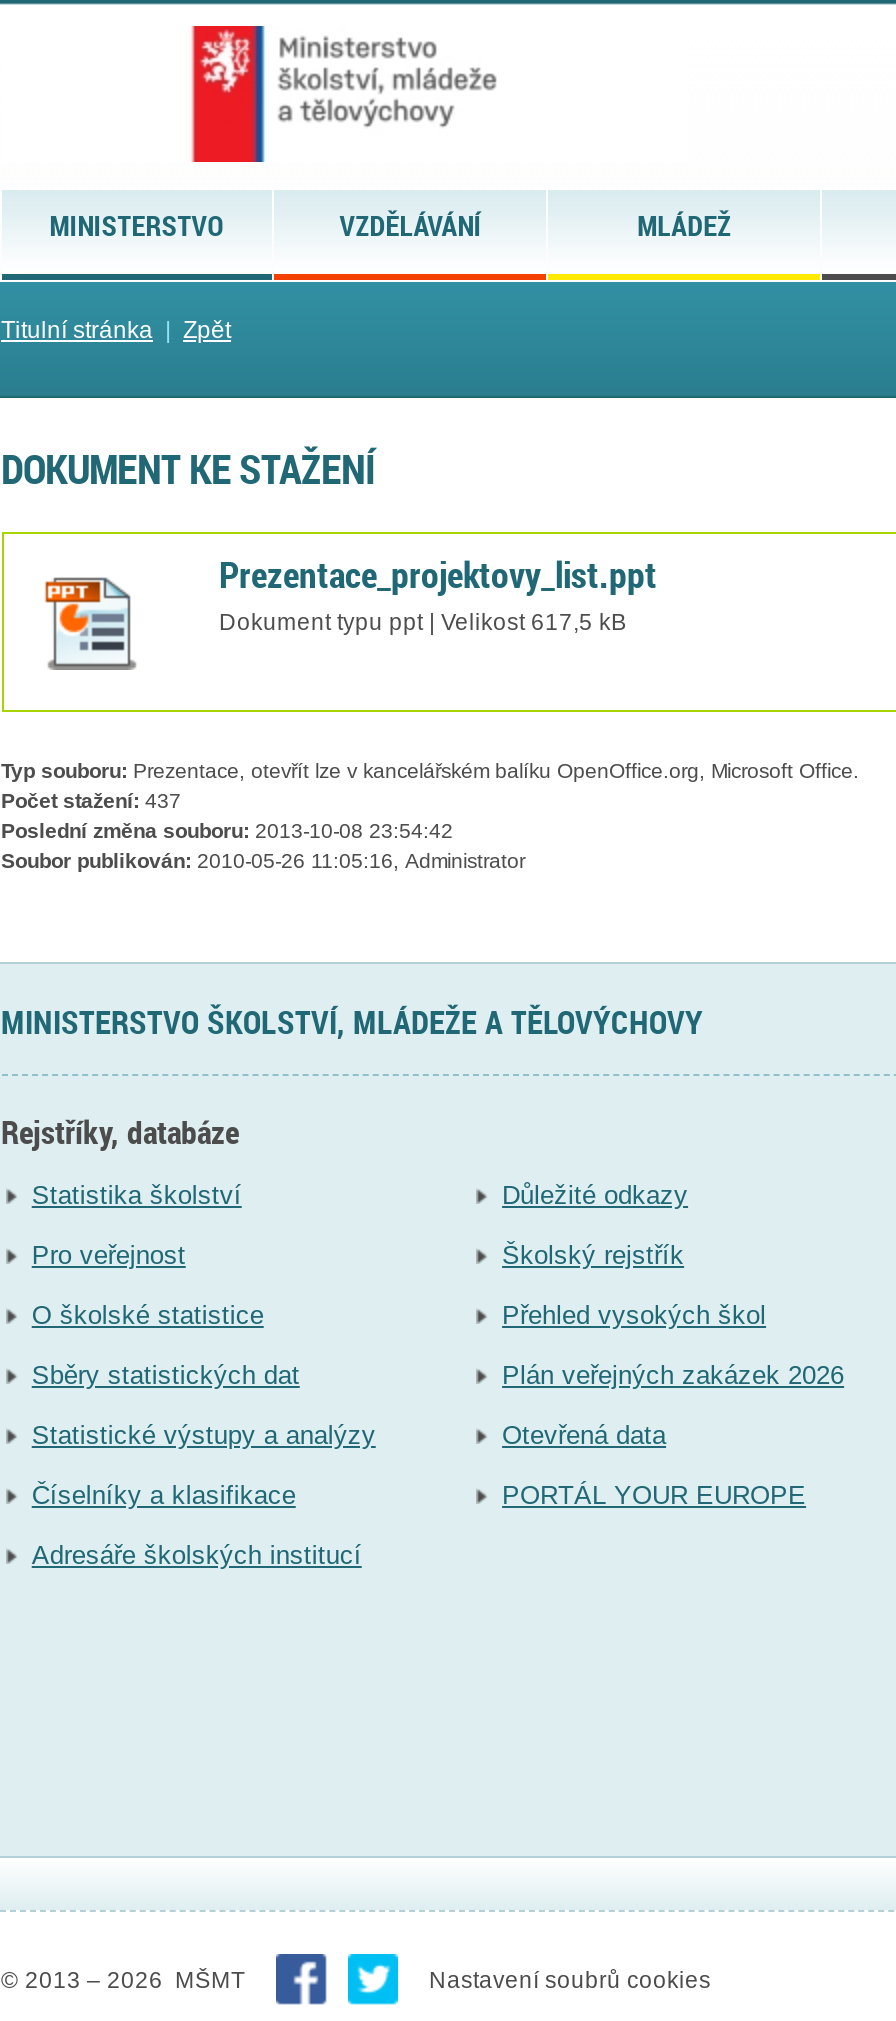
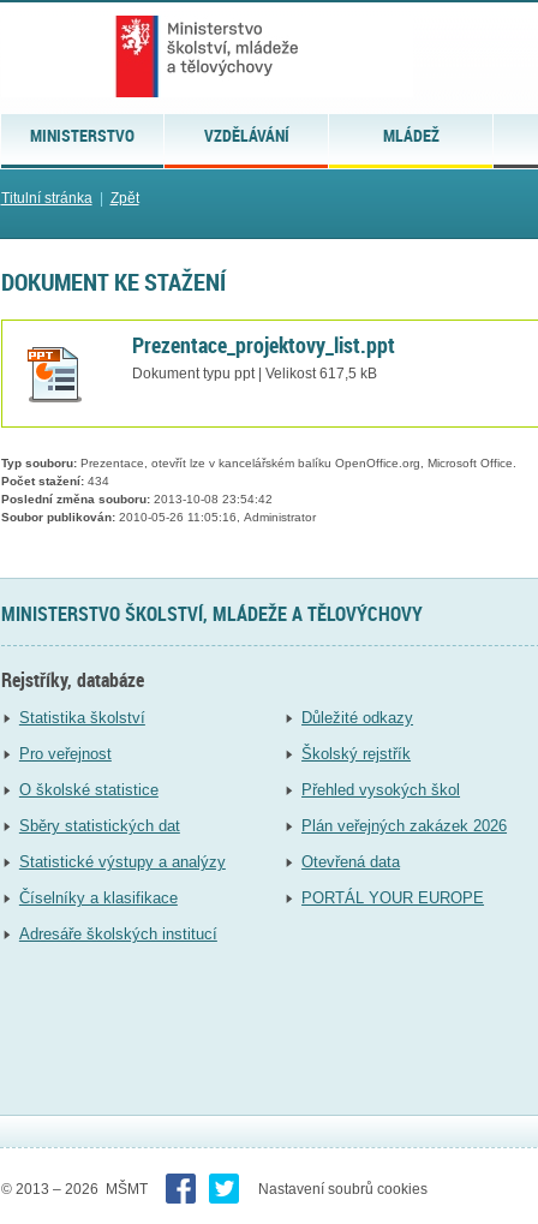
- Počet stažení: 437
+ Počet stažení: 434
